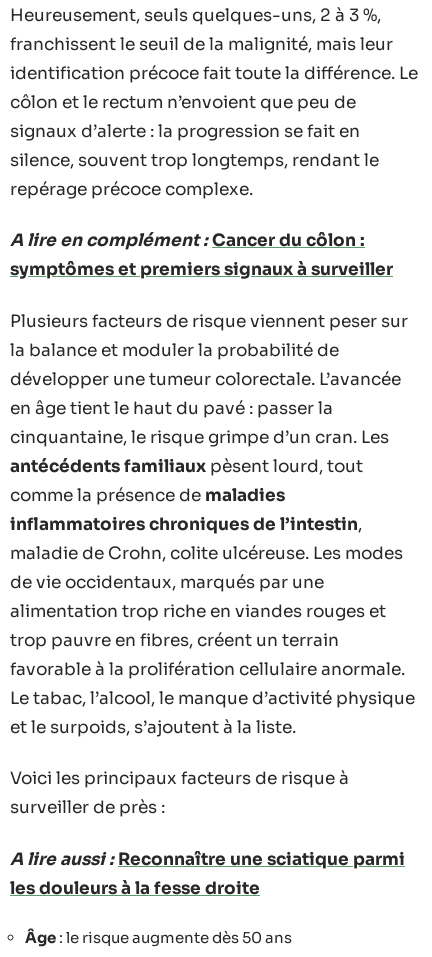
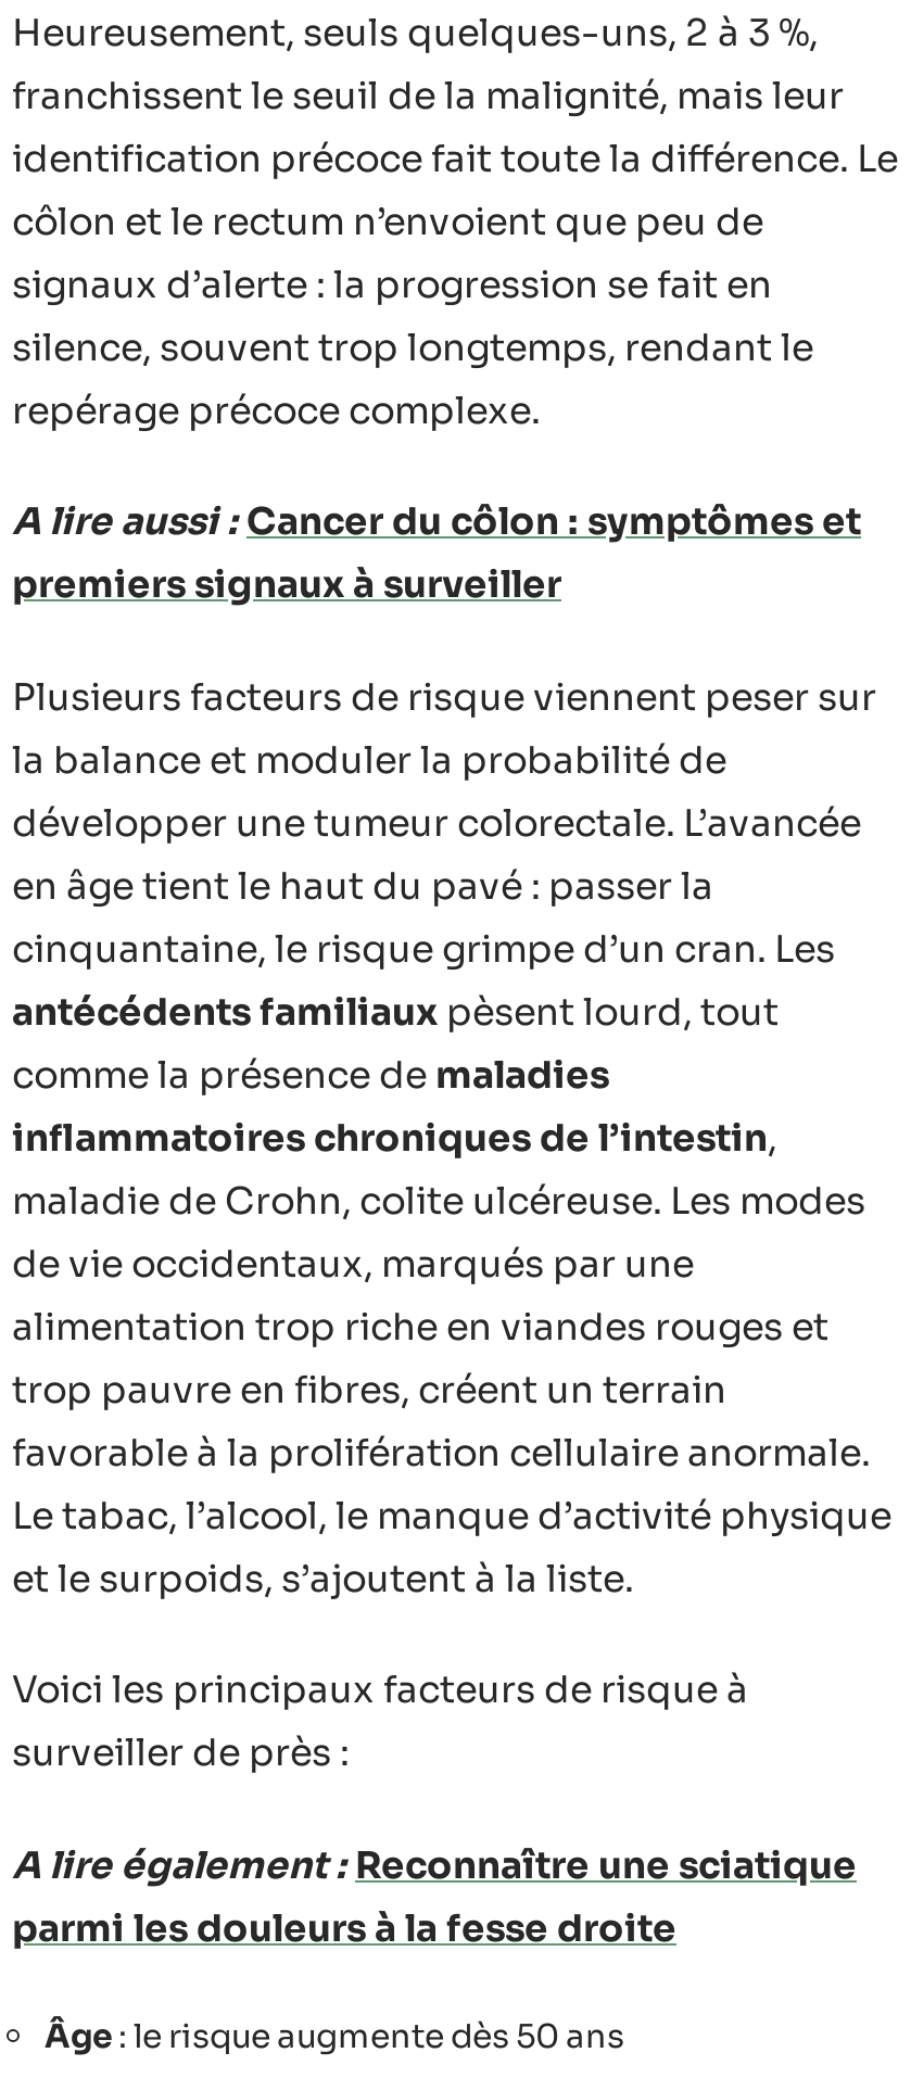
- A lire en complément : Cancer du côlon :
- symptômes et premiers signaux à surveiller
+ A lire aussi : Cancer du côlon : symptômes et
+ premiers signaux à surveiller

- A lire aussi : Reconnaître une sciatique parmi
- les douleurs à la fesse droite
+ A lire également : Reconnaître une sciatique
+ parmi les douleurs à la fesse droite
